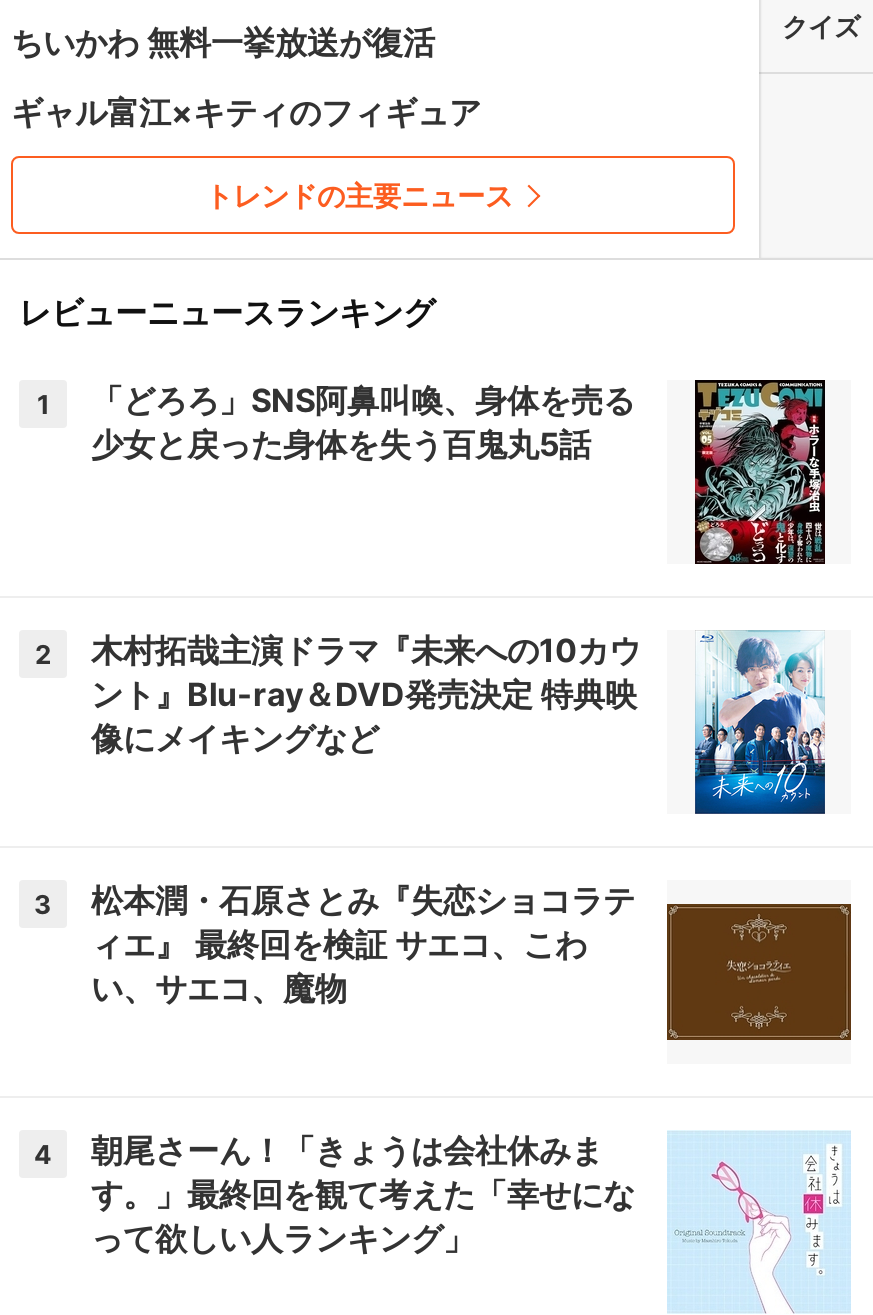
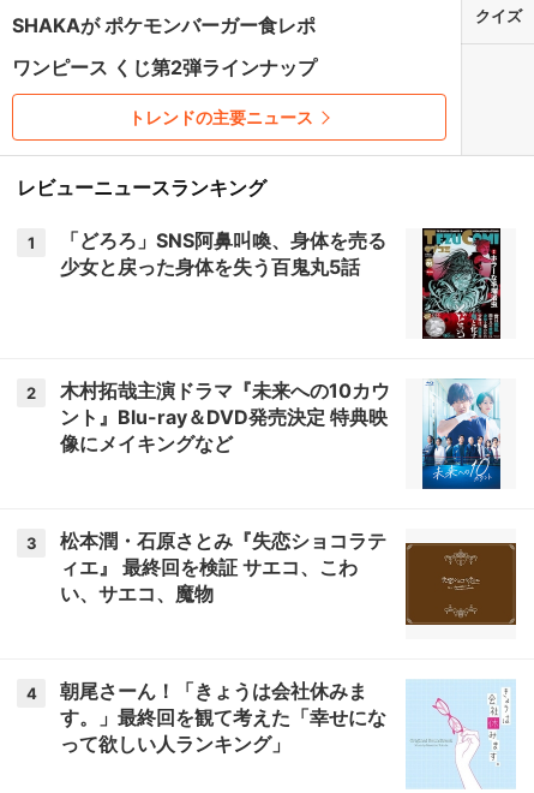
- ちいかわ 無料一挙放送が復活
+ SHAKAが ポケモンバーガー食レポ

- ギャル富江×キティのフィギュア
+ ワンピース くじ第2弾ラインナップ
